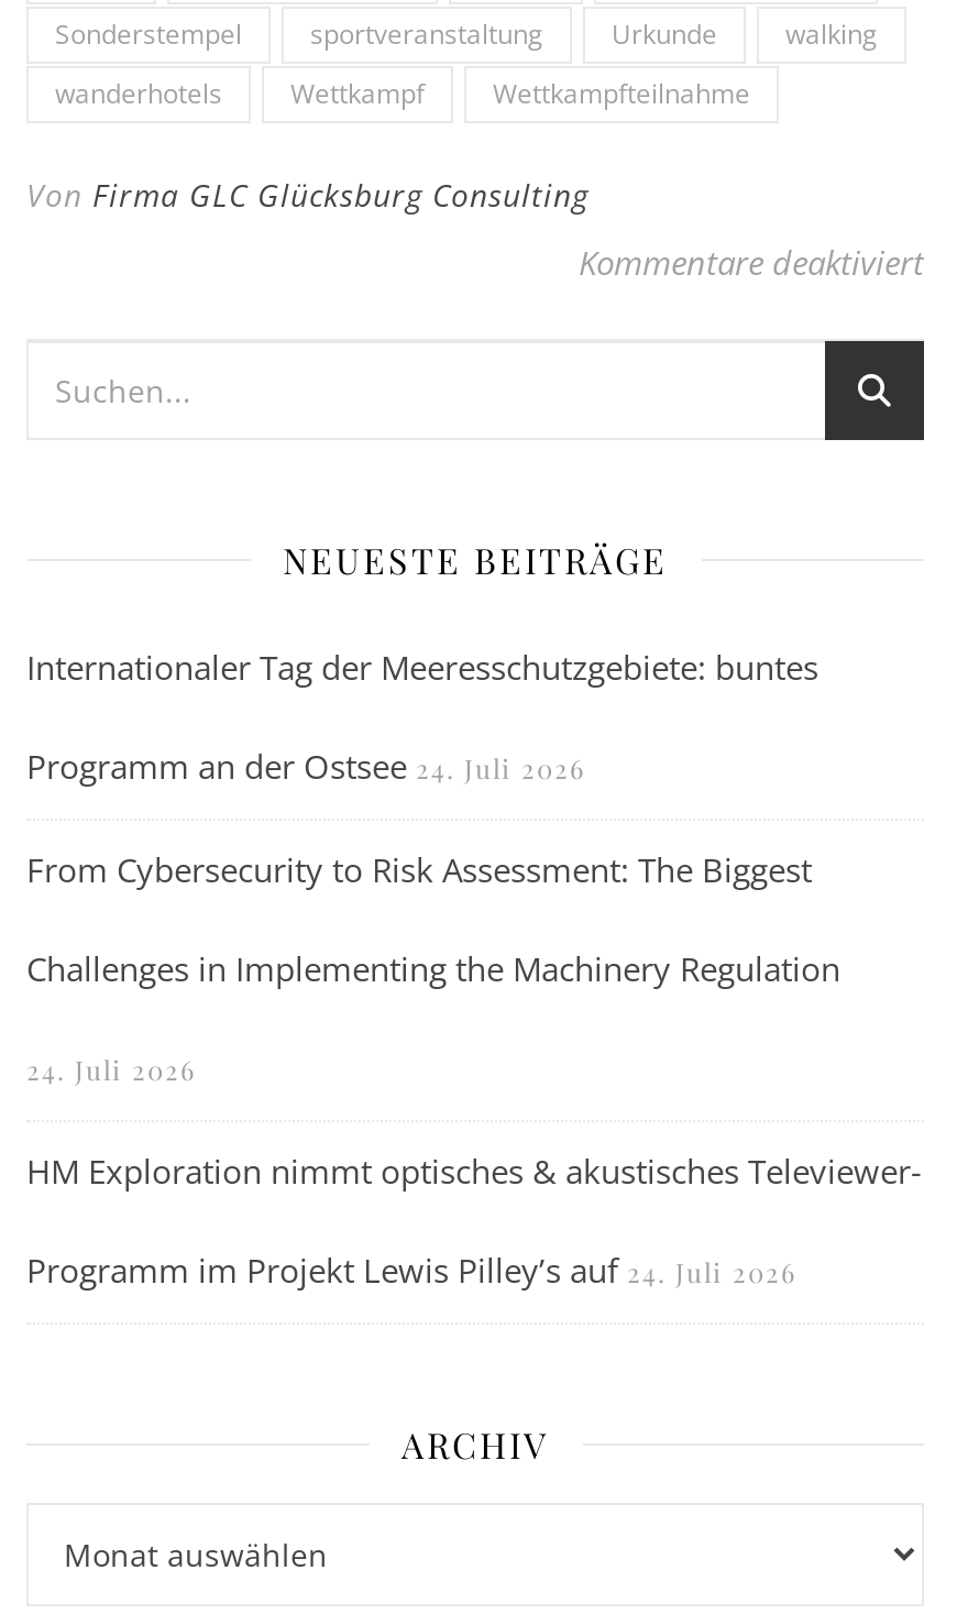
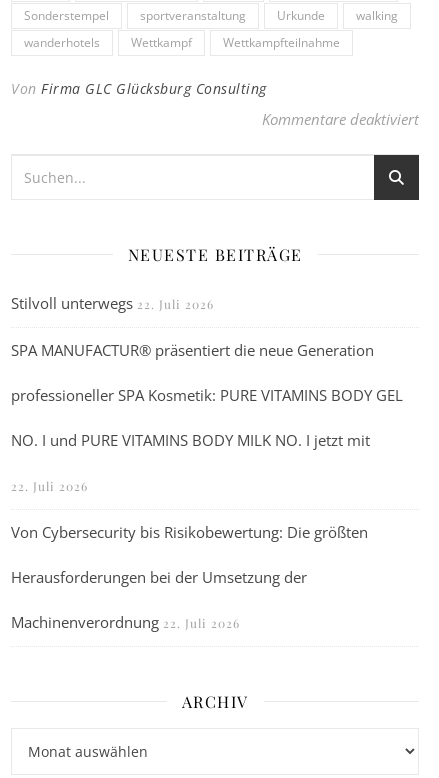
- Internationaler Tag der Meeresschutzgebiete: buntes
- Programm an der Ostsee 24. Juli 2026
- From Cybersecurity to Risk Assessment: The Biggest
- Challenges in Implementing the Machinery Regulation
- 24. Juli 2026
- HM Exploration nimmt optisches & akustisches Televiewer-
- Programm im Projekt Lewis Pilley’s auf 24. Juli 2026
+ Stilvoll unterwegs 22. Juli 2026
+ SPA MANUFACTUR® präsentiert die neue Generation
+ professioneller SPA Kosmetik: PURE VITAMINS BODY GEL
+ NO. I und PURE VITAMINS BODY MILK NO. I jetzt mit
+ 22. Juli 2026
+ Von Cybersecurity bis Risikobewertung: Die größten
+ Herausforderungen bei der Umsetzung der
+ Machinenverordnung 22. Juli 2026
